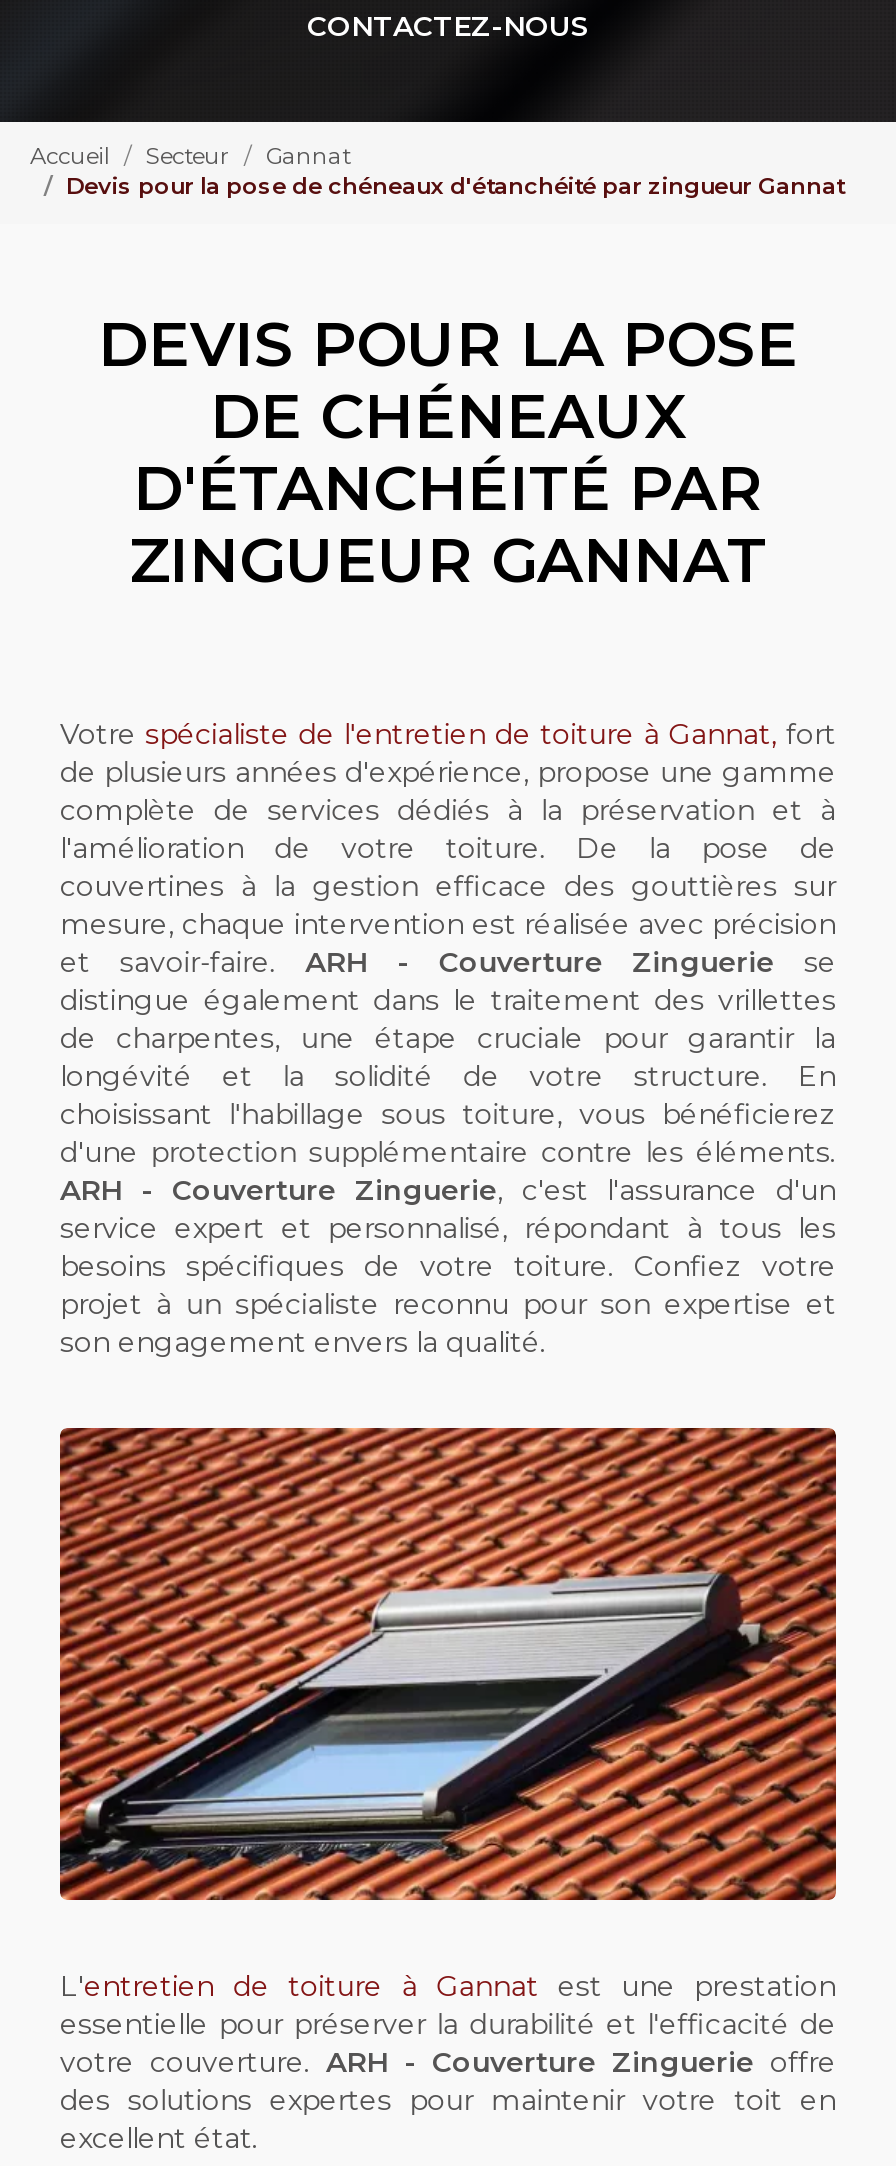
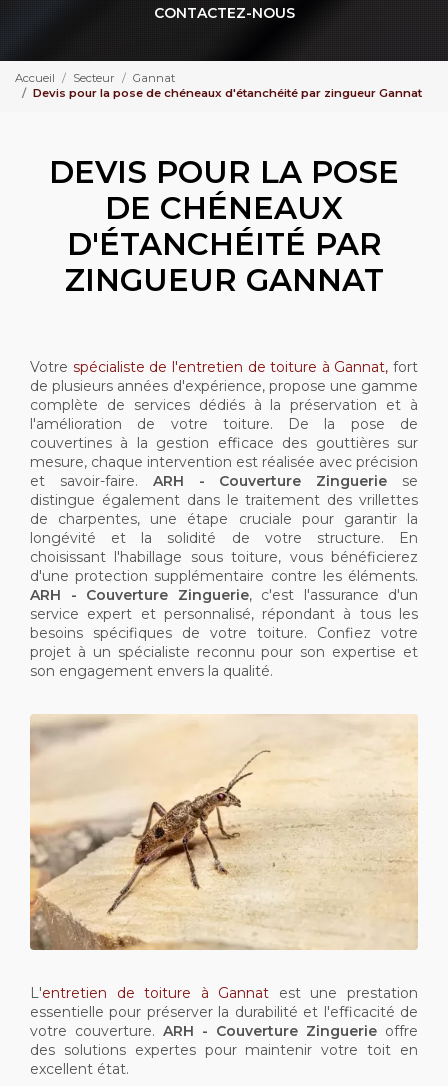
- [image]
+ [image]
